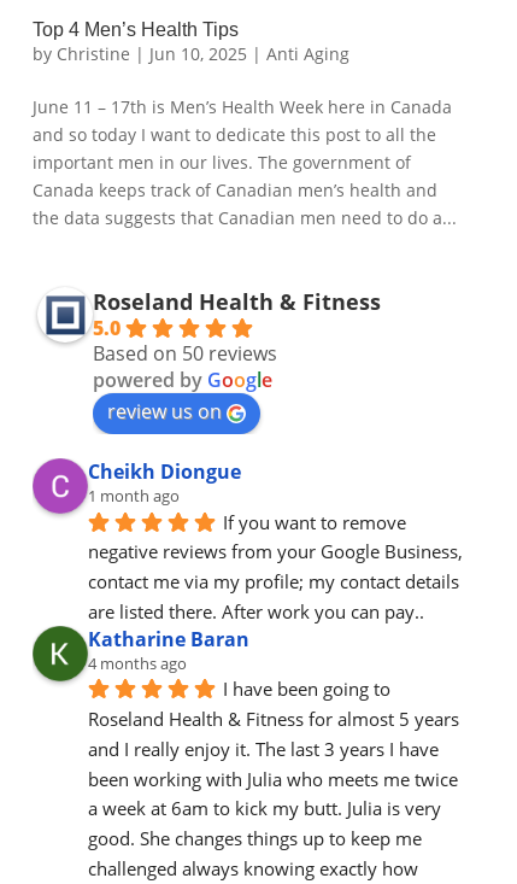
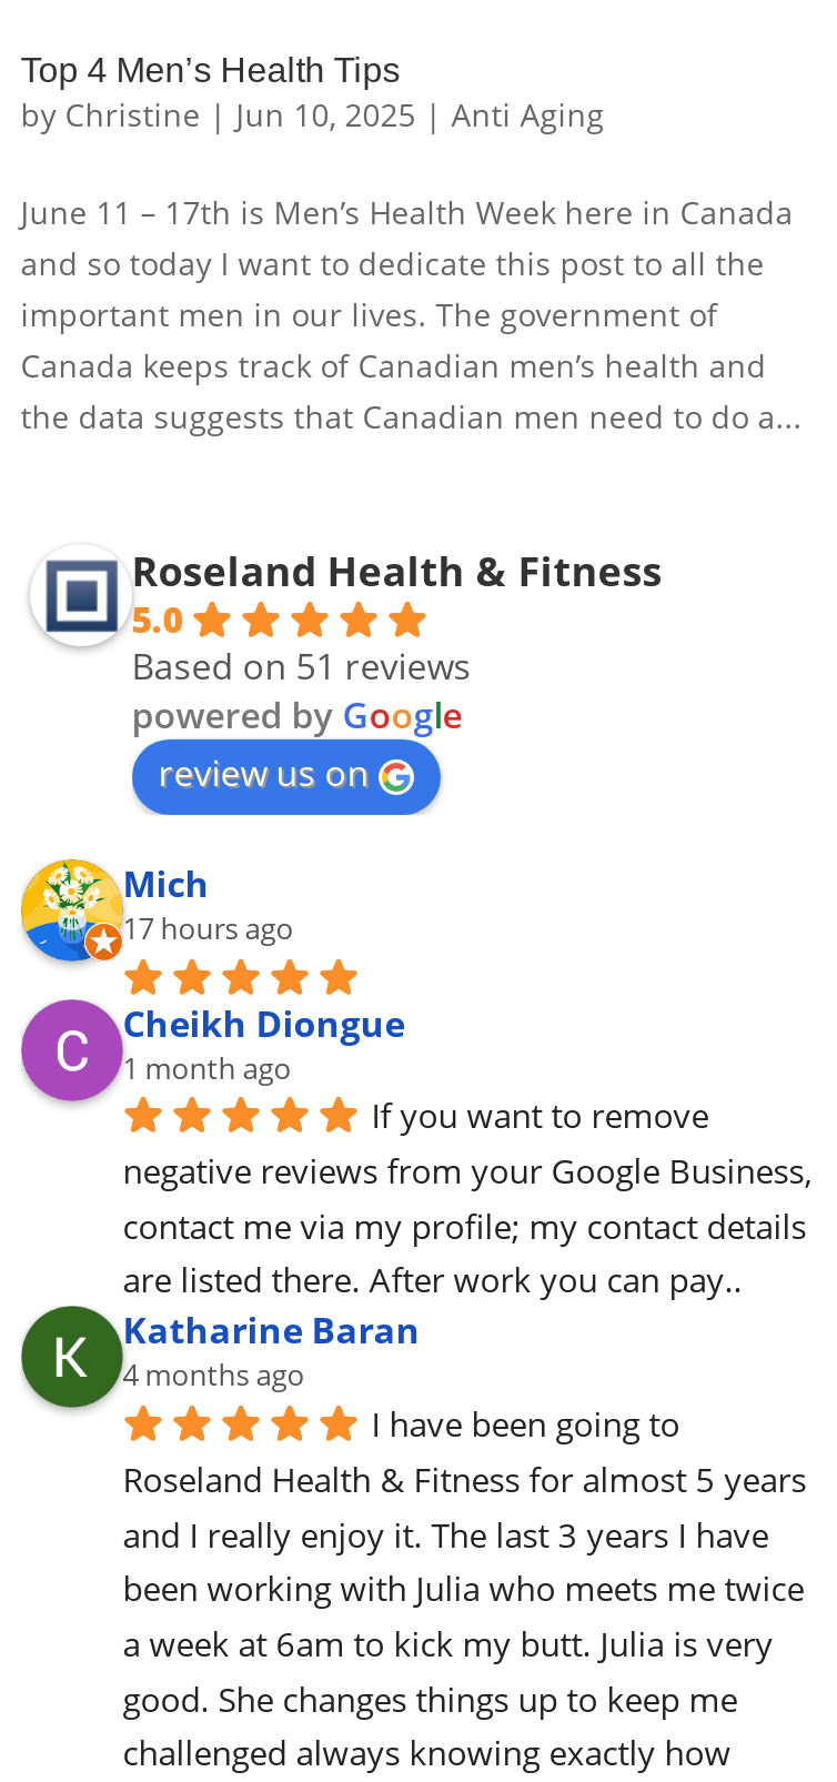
- Based on 50 reviews
+ Based on 51 reviews

+ [image]
+ Mich
+ 17 hours ago
